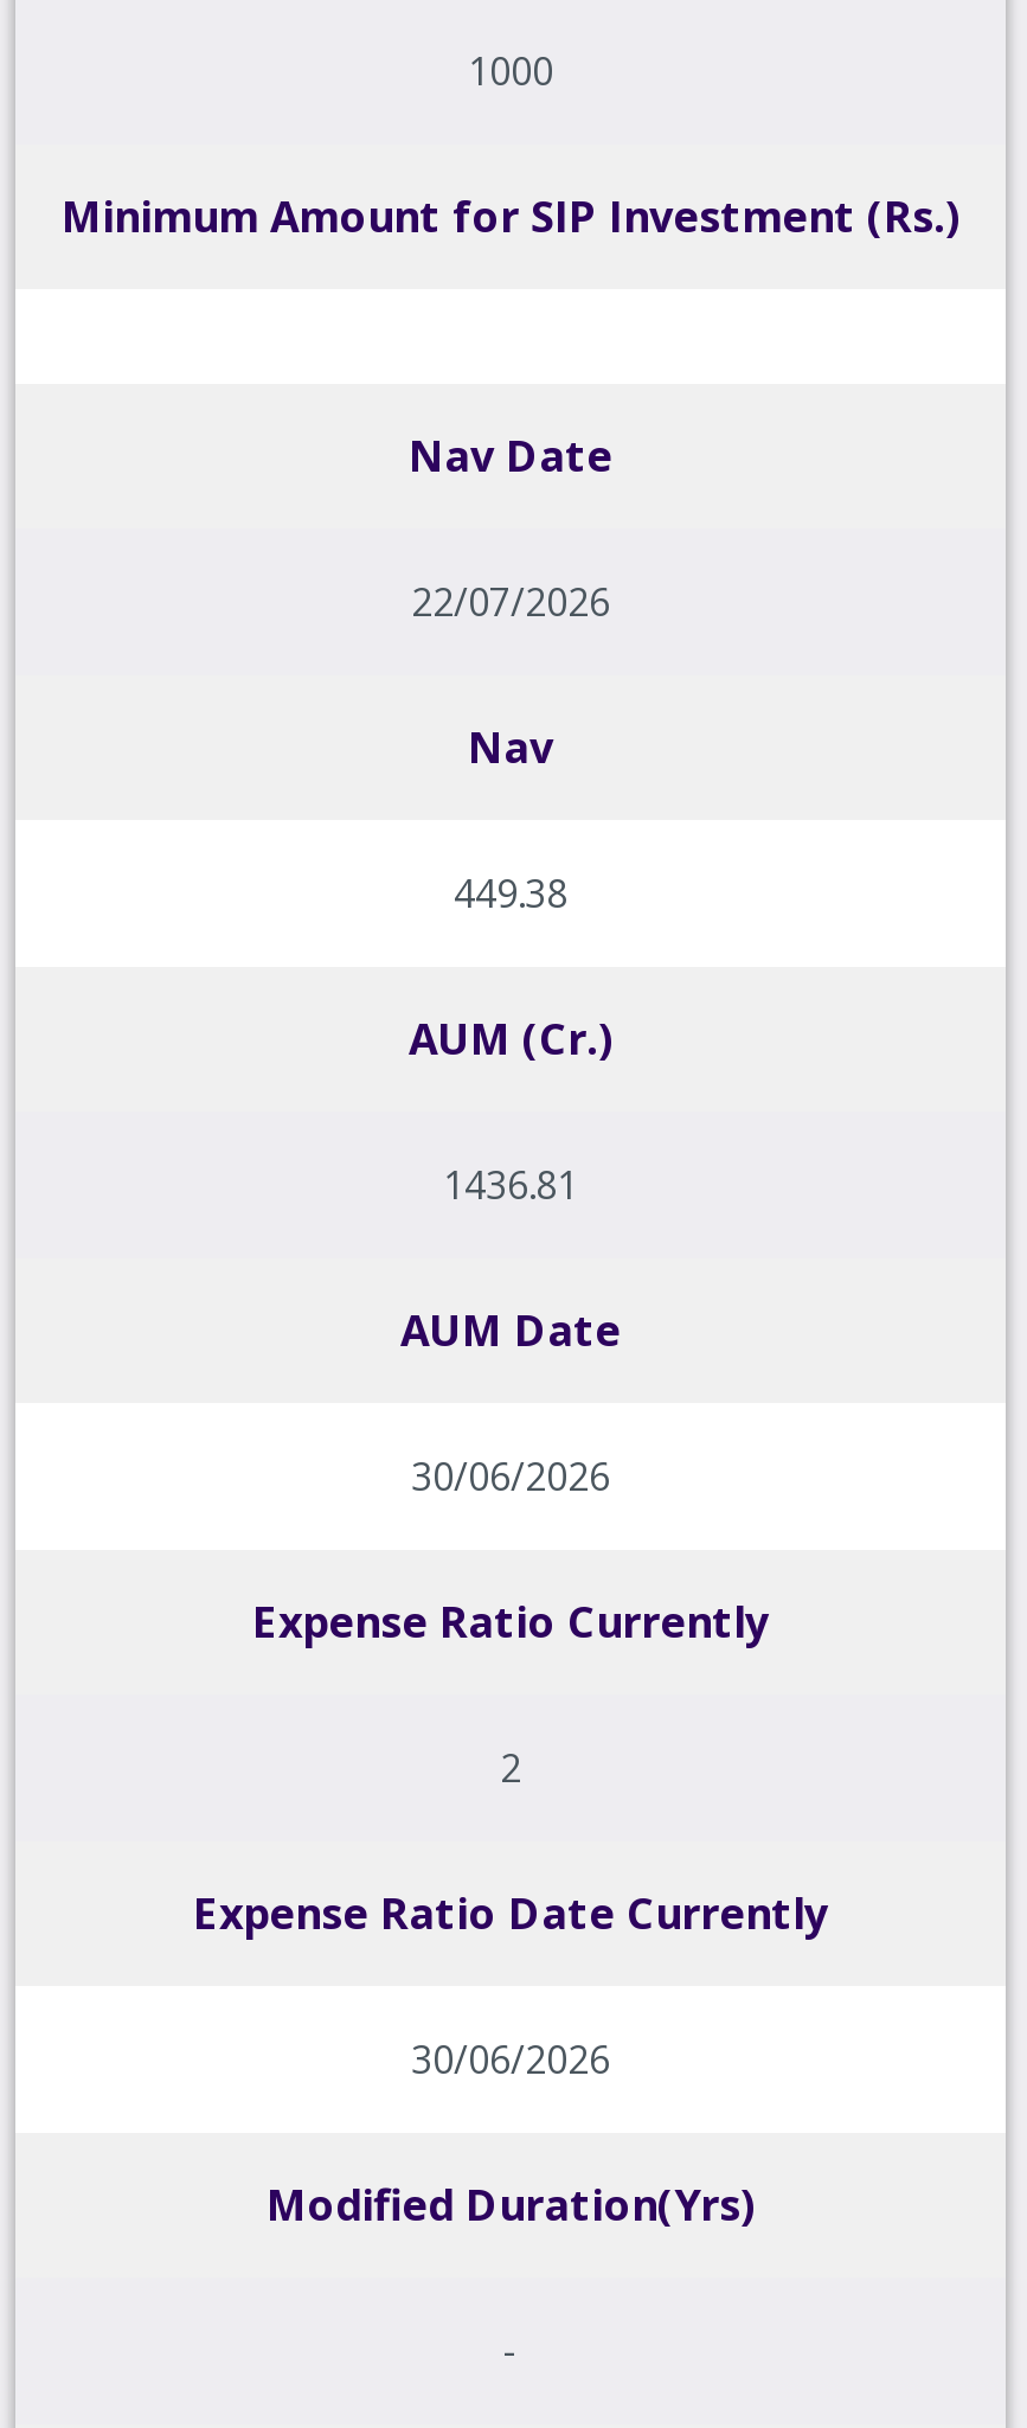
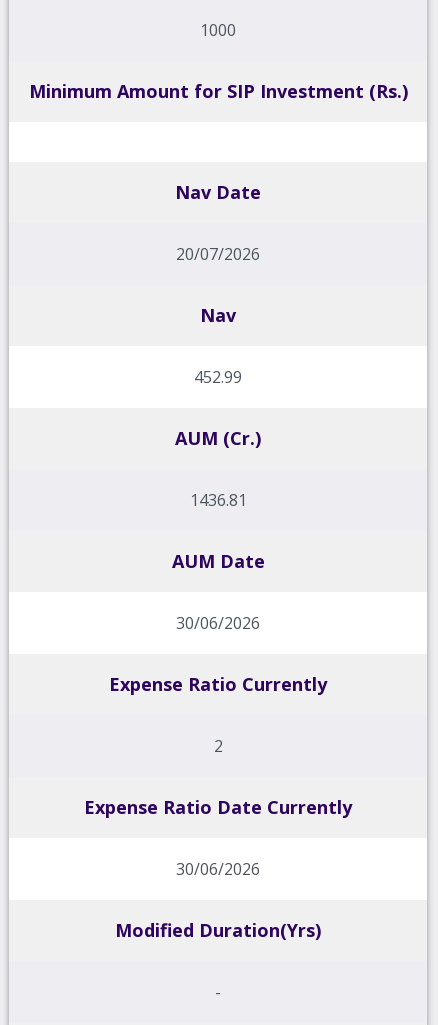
- 22/07/2026
+ 20/07/2026

- 449.38
+ 452.99
